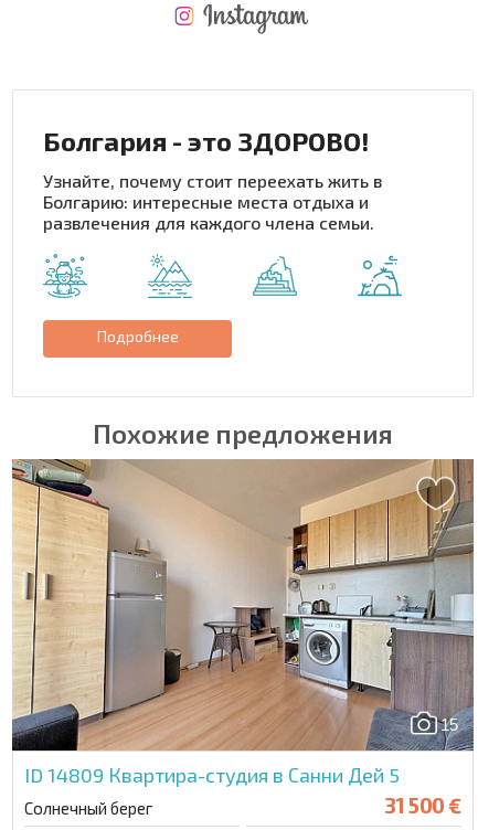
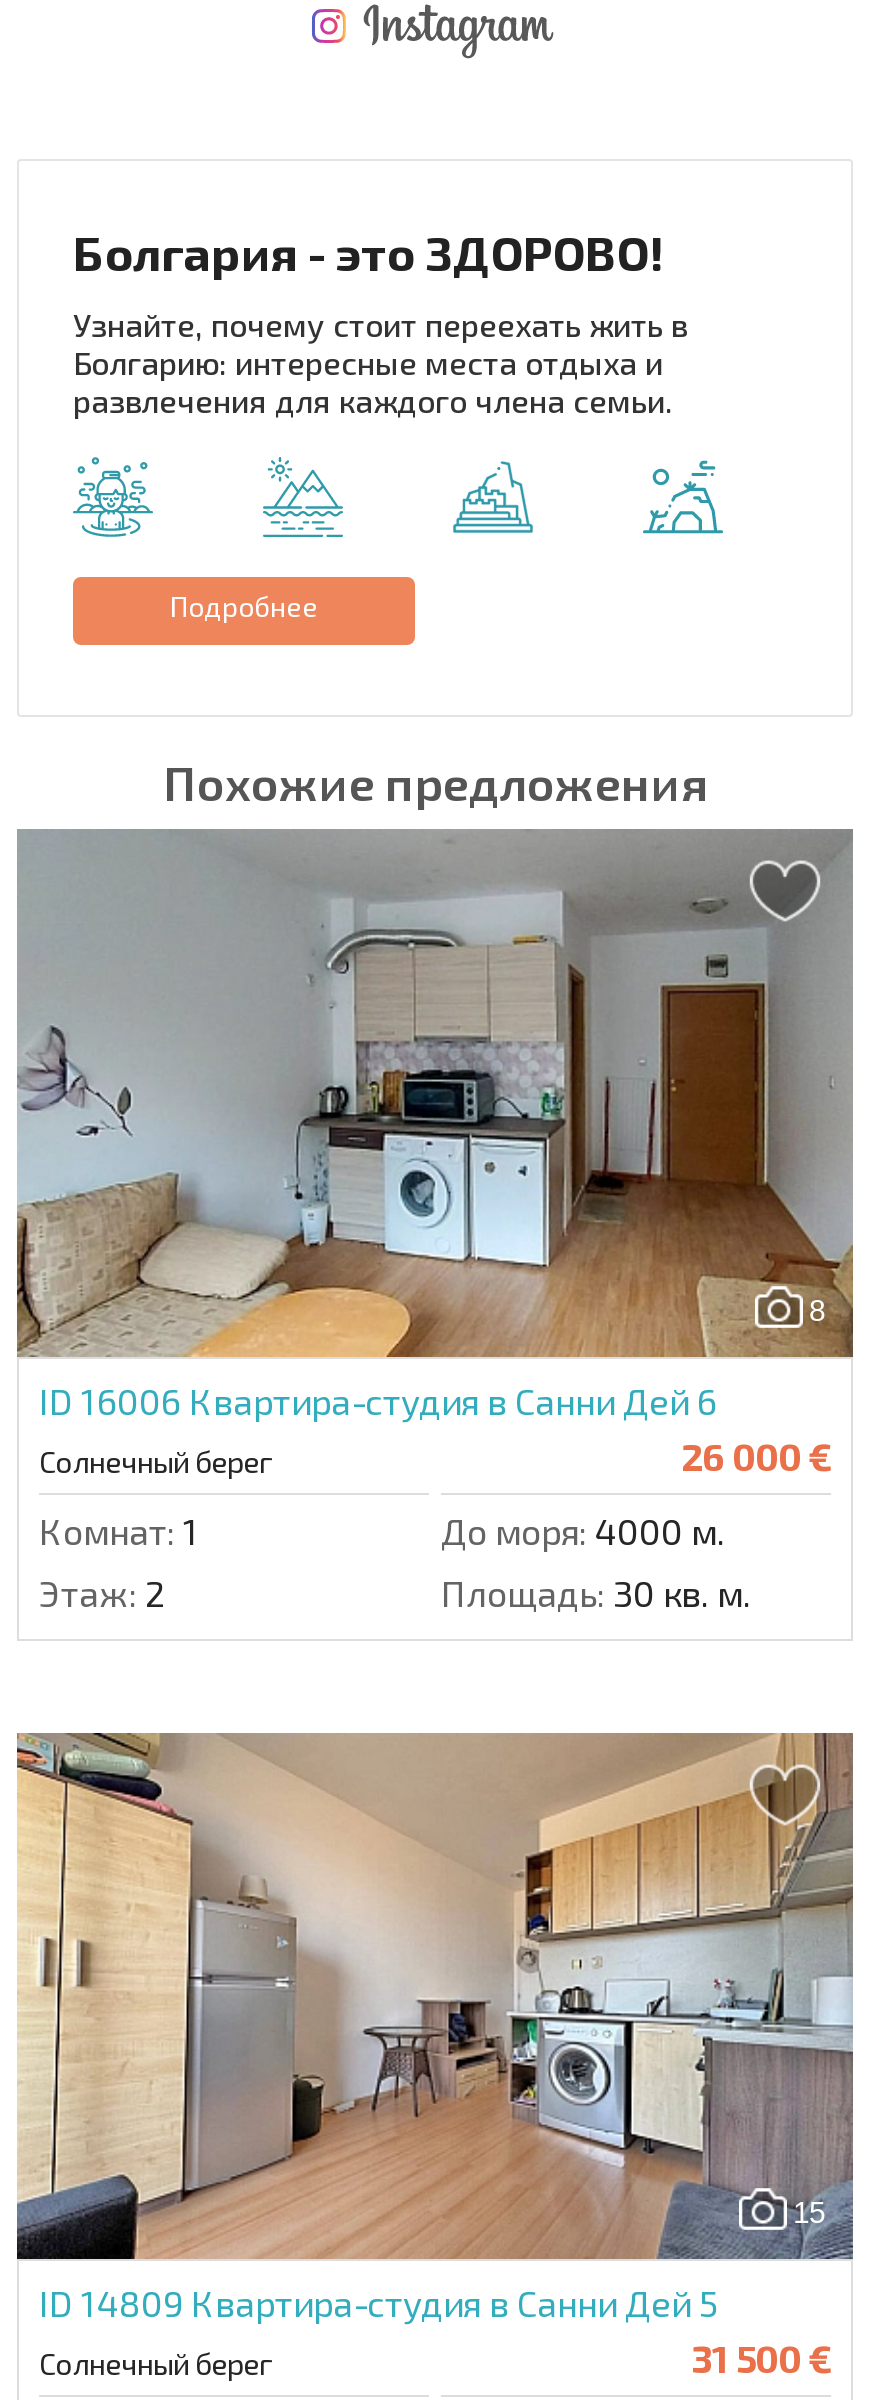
+ [image]
+ 8
+ ID 16006 Квартира-студия в Санни Дей 6
+ Солнечный берег
+ 26 000 €
+ Комнат: 1
+ До моря: 4000 м.
+ Этаж: 2
+ Площадь: 30 кв. м.
